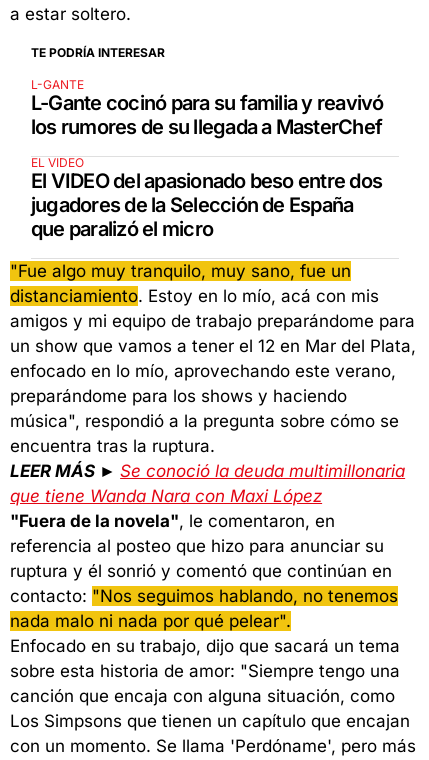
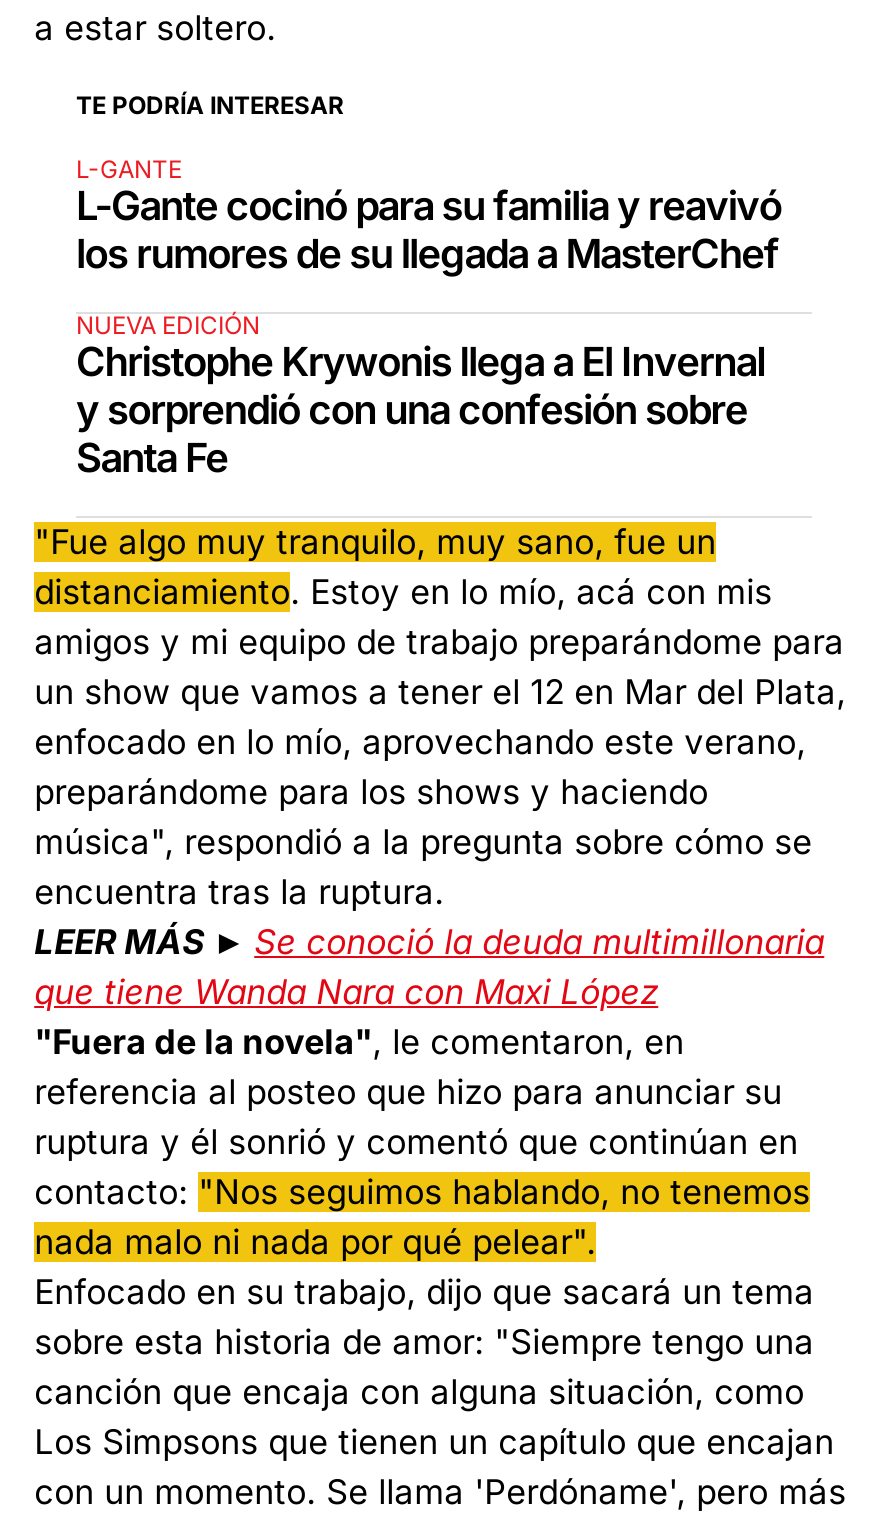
- EL VIDEO
- El VIDEO del apasionado beso entre dos
- jugadores de la Selección de España
- que paralizó el micro
+ NUEVA EDICIÓN
+ Christophe Krywonis llega a El Invernal
+ y sorprendió con una confesión sobre
+ Santa Fe
